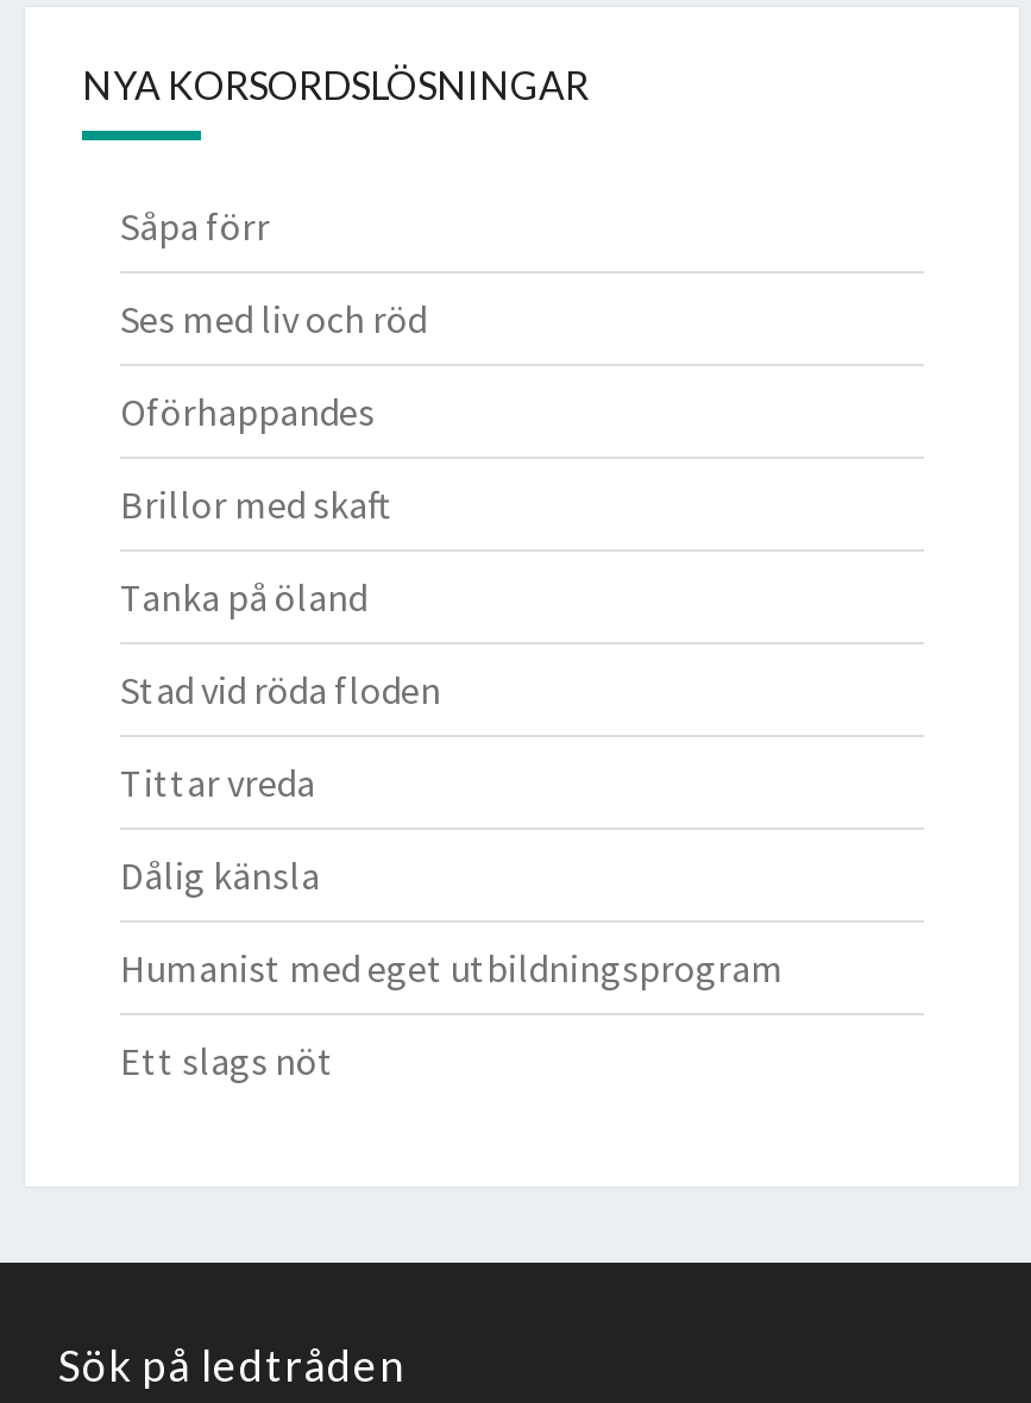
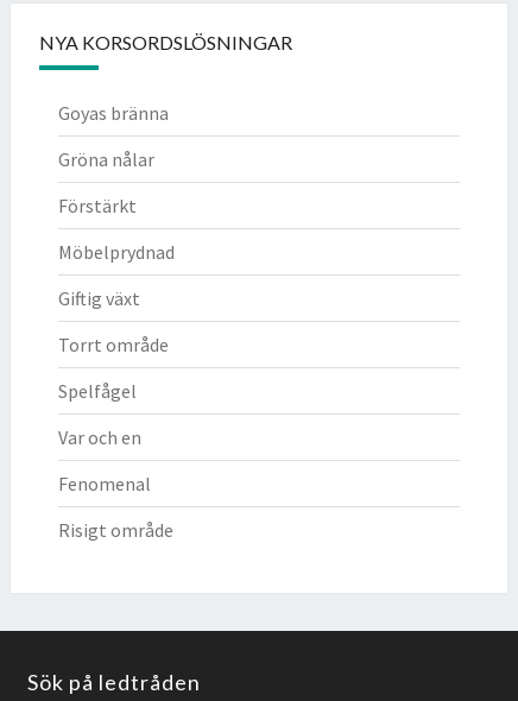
- Såpa förr
+ Goyas bränna

- Ses med liv och röd
+ Gröna nålar

- Oförhappandes
+ Förstärkt

- Brillor med skaft
+ Möbelprydnad

- Tanka på öland
+ Giftig växt

- Stad vid röda floden
+ Torrt område

- Tittar vreda
+ Spelfågel

- Dålig känsla
+ Var och en

- Humanist med eget utbildningsprogram
+ Fenomenal

- Ett slags nöt
+ Risigt område
